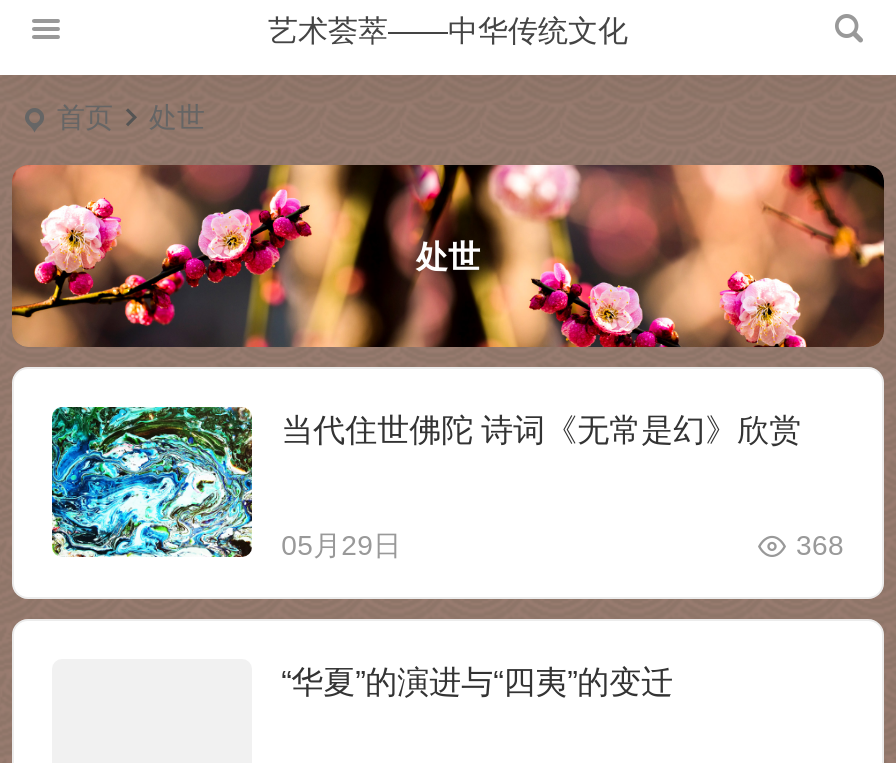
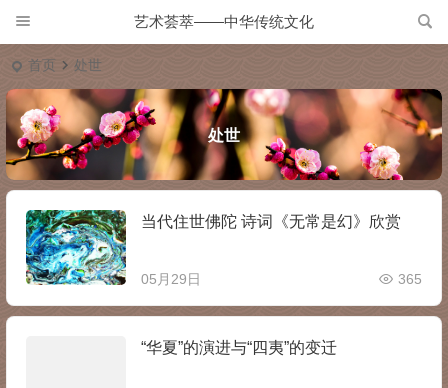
- 368
+ 365
